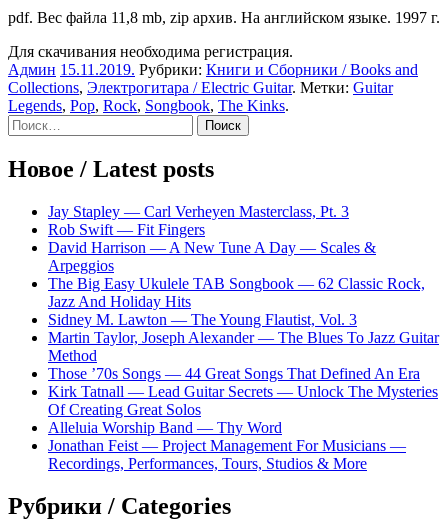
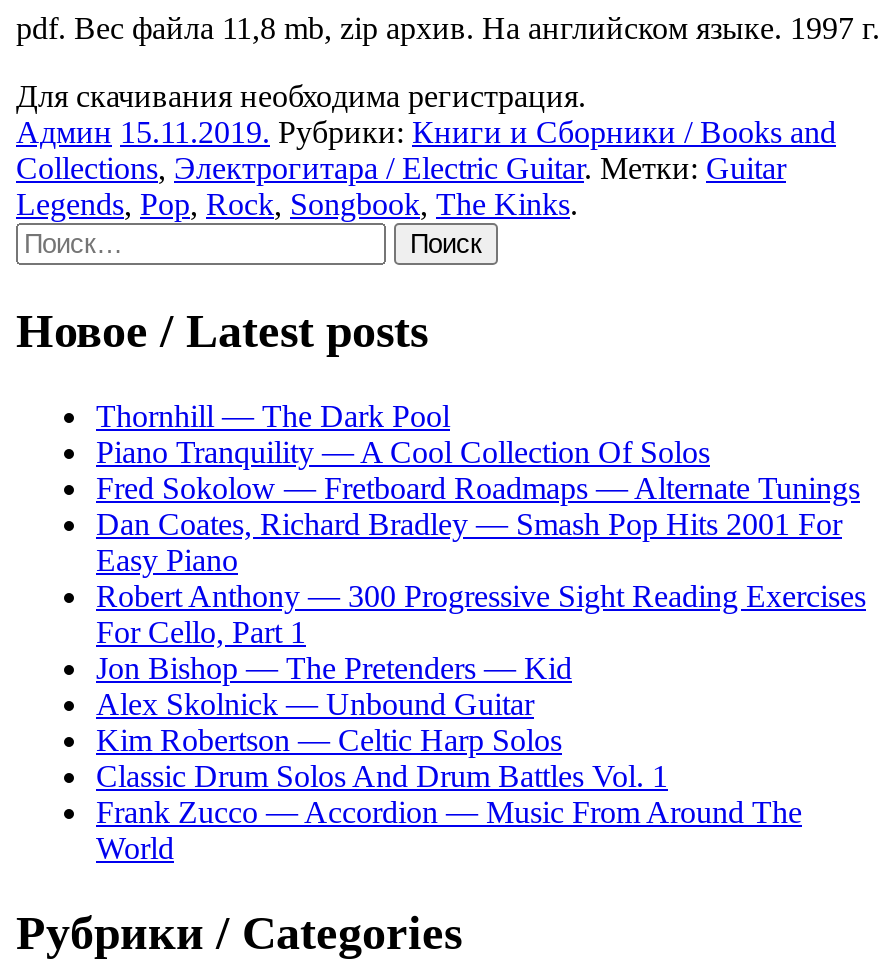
- Jay Stapley — Carl Verheyen Masterclass, Pt. 3
- Rob Swift — Fit Fingers
- David Harrison — A New Tune A Day — Scales &
- Arpeggios
- The Big Easy Ukulele TAB Songbook — 62 Classic Rock,
- Jazz And Holiday Hits
- Sidney M. Lawton — The Young Flautist, Vol. 3
- Martin Taylor, Joseph Alexander — The Blues To Jazz Guitar
- Method
- Those ’70s Songs — 44 Great Songs That Defined An Era
- Kirk Tatnall — Lead Guitar Secrets — Unlock The Mysteries
- Of Creating Great Solos
- Alleluia Worship Band — Thy Word
- Jonathan Feist — Project Management For Musicians —
- Recordings, Performances, Tours, Studios & More
+ Thornhill — The Dark Pool
+ Piano Tranquility — A Cool Collection Of Solos
+ Fred Sokolow — Fretboard Roadmaps — Alternate Tunings
+ Dan Coates, Richard Bradley — Smash Pop Hits 2001 For
+ Easy Piano
+ Robert Anthony — 300 Progressive Sight Reading Exercises
+ For Cello, Part 1
+ Jon Bishop — The Pretenders — Kid
+ Alex Skolnick — Unbound Guitar
+ Kim Robertson — Celtic Harp Solos
+ Classic Drum Solos And Drum Battles Vol. 1
+ Frank Zucco — Accordion — Music From Around The
+ World
